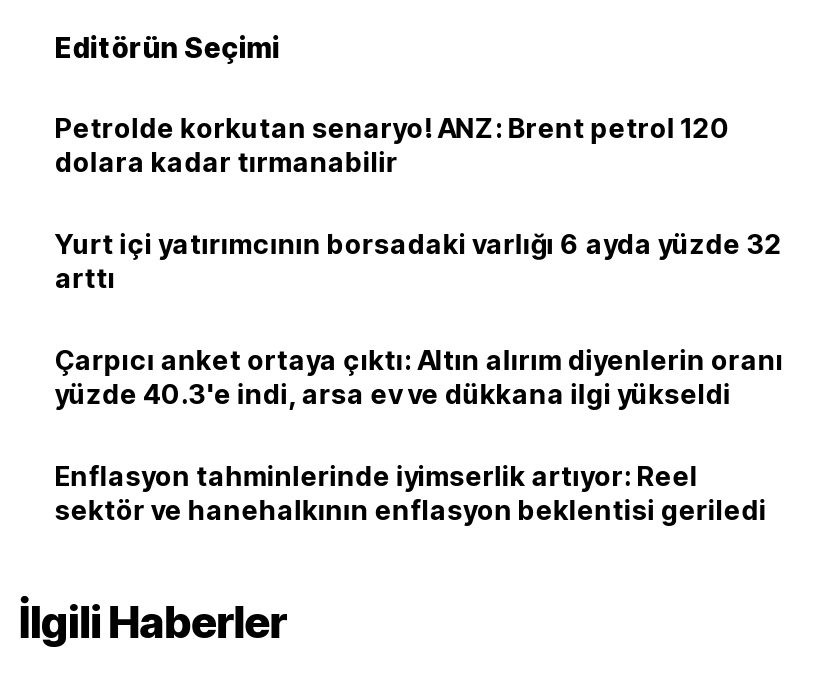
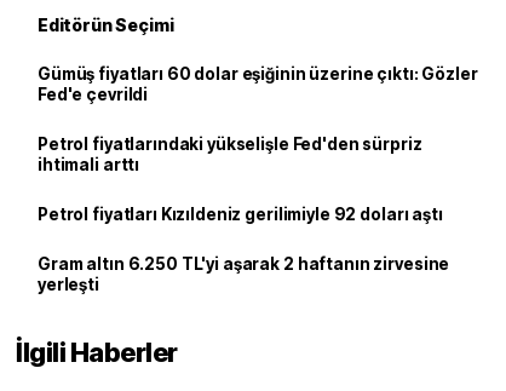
- Petrolde korkutan senaryo! ANZ: Brent petrol 120
- dolara kadar tırmanabilir
+ Gümüş fiyatları 60 dolar eşiğinin üzerine çıktı: Gözler
+ Fed'e çevrildi

- Yurt içi yatırımcının borsadaki varlığı 6 ayda yüzde 32
- arttı
+ Petrol fiyatlarındaki yükselişle Fed'den sürpriz
+ ihtimali arttı

- Çarpıcı anket ortaya çıktı: Altın alırım diyenlerin oranı
- yüzde 40.3'e indi, arsa ev ve dükkana ilgi yükseldi
+ Petrol fiyatları Kızıldeniz gerilimiyle 92 doları aştı

- Enflasyon tahminlerinde iyimserlik artıyor: Reel
- sektör ve hanehalkının enflasyon beklentisi geriledi
+ Gram altın 6.250 TL'yi aşarak 2 haftanın zirvesine
+ yerleşti
